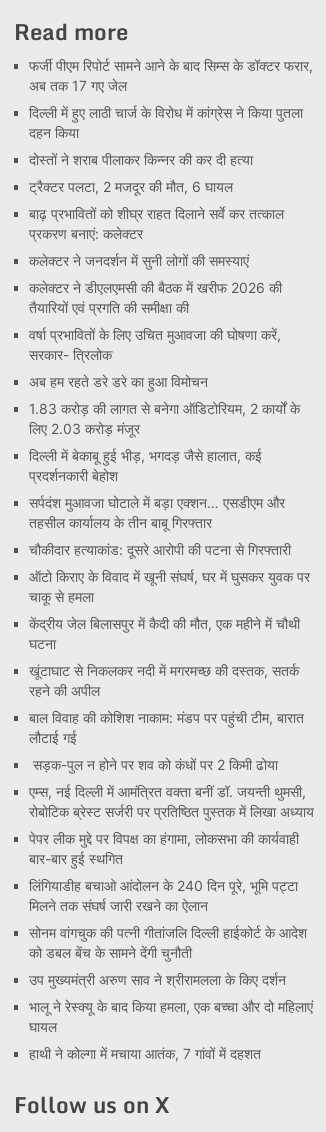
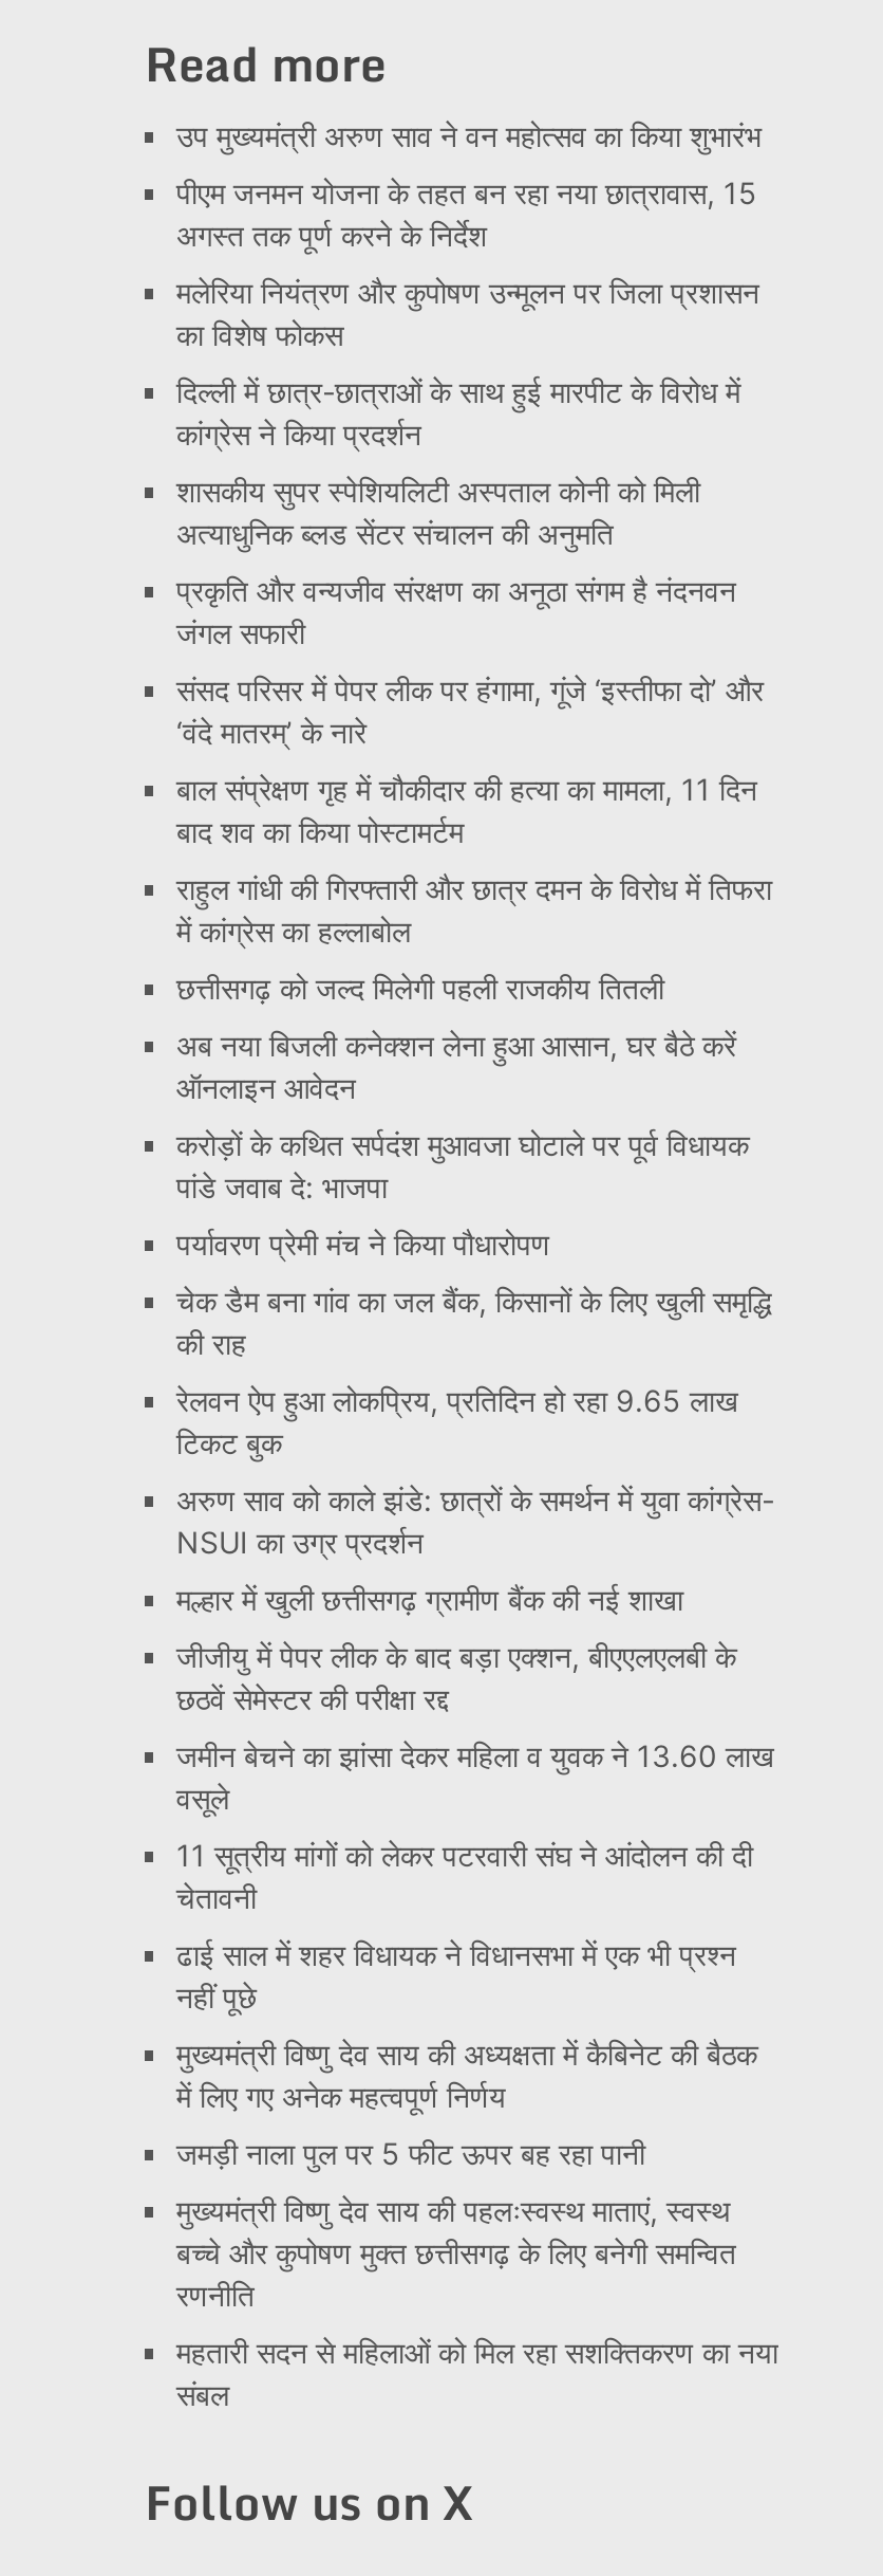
- फर्जी पीएम रिपोर्ट सामने आने के बाद सिम्स के डॉक्टर फरार,
- अब तक 17 गए जेल
+ उप मुख्यमंत्री अरुण साव ने वन महोत्सव का किया शुभारंभ

- दिल्ली में हुए लाठी चार्ज के विरोध में कांग्रेस ने किया पुतला
- दहन किया
+ पीएम जनमन योजना के तहत बन रहा नया छात्रावास, 15
+ अगस्त तक पूर्ण करने के निर्देश

- दोस्तों ने शराब पीलाकर किन्नर की कर दी हत्या
+ मलेरिया नियंत्रण और कुपोषण उन्मूलन पर जिला प्रशासन
+ का विशेष फोकस

- ट्रैक्टर पलटा, 2 मजदूर की मौत, 6 घायल
+ दिल्ली में छात्र-छात्राओं के साथ हुई मारपीट के विरोध में
+ कांग्रेस ने किया प्रदर्शन

- बाढ़ प्रभावितों को शीघ्र राहत दिलाने सर्वे कर तत्काल
- प्रकरण बनाएं: कलेक्टर
+ शासकीय सुपर स्पेशियलिटी अस्पताल कोनी को मिली
+ अत्याधुनिक ब्लड सेंटर संचालन की अनुमति

- कलेक्टर ने जनदर्शन में सुनी लोगों की समस्याएं
+ प्रकृति और वन्यजीव संरक्षण का अनूठा संगम है नंदनवन
+ जंगल सफारी

- कलेक्टर ने डीएलएमसी की बैठक में खरीफ 2026 की
- तैयारियों एवं प्रगति की समीक्षा की
+ संसद परिसर में पेपर लीक पर हंगामा, गूंजे ‘इस्तीफा दो’ और
+ ‘वंदे मातरम्’ के नारे

- वर्षा प्रभावितों के लिए उचित मुआवजा की घोषणा करें,
- सरकार- त्रिलोक
+ बाल संप्रेक्षण गृह में चौकीदार की हत्या का मामला, 11 दिन
+ बाद शव का किया पोस्टामर्टम

- अब हम रहते डरे डरे का हुआ विमोचन
+ राहुल गांधी की गिरफ्तारी और छात्र दमन के विरोध में तिफरा
+ में कांग्रेस का हल्लाबोल

- 1.83 करोड़ की लागत से बनेगा ऑडिटोरियम, 2 कार्यों के
- लिए 2.03 करोड़ मंजूर
+ छत्तीसगढ़ को जल्द मिलेगी पहली राजकीय तितली

- दिल्ली में बेकाबू हुई भीड़, भगदड़ जैसे हालात, कई
- प्रदर्शनकारी बेहोश
+ अब नया बिजली कनेक्शन लेना हुआ आसान, घर बैठे करें
+ ऑनलाइन आवेदन

- सर्पदंश मुआवजा घोटाले में बड़ा एक्शन… एसडीएम और
- तहसील कार्यालय के तीन बाबू गिरफ्तार
+ करोड़ों के कथित सर्पदंश मुआवजा घोटाले पर पूर्व विधायक
+ पांडे जवाब दे: भाजपा

- चौकीदार हत्याकांड: दूसरे आरोपी की पटना से गिरफ्तारी
+ पर्यावरण प्रेमी मंच ने किया पौधारोपण

- ऑटो किराए के विवाद में खूनी संघर्ष, घर में घुसकर युवक पर
- चाकू से हमला
+ चेक डैम बना गांव का जल बैंक, किसानों के लिए खुली समृद्धि
+ की राह

- केंद्रीय जेल बिलासपुर में कैदी की मौत, एक महीने में चौथी
- घटना
+ रेलवन ऐप हुआ लोकप्रिय, प्रतिदिन हो रहा 9.65 लाख
+ टिकट बुक

- खूंटाघाट से निकलकर नदी में मगरमच्छ की दस्तक, सतर्क
- रहने की अपील
+ अरुण साव को काले झंडे: छात्रों के समर्थन में युवा कांग्रेस-
+ NSUI का उग्र प्रदर्शन

- बाल विवाह की कोशिश नाकाम: मंडप पर पहुंची टीम, बारात
- लौटाई गई
+ मल्हार में खुली छत्तीसगढ़ ग्रामीण बैंक की नई शाखा

- सड़क-पुल न होने पर शव को कंधों पर 2 किमी ढोया
+ जीजीयु में पेपर लीक के बाद बड़ा एक्शन, बीएएलएलबी के
+ छठवें सेमेस्टर की परीक्षा रद्द

- एम्स, नई दिल्ली में आमंत्रित वक्ता बनीं डॉ. जयन्ती थुमसी,
- रोबोटिक ब्रेस्ट सर्जरी पर प्रतिष्ठित पुस्तक में लिखा अध्याय
+ जमीन बेचने का झांसा देकर महिला व युवक ने 13.60 लाख
+ वसूले

- पेपर लीक मुद्दे पर विपक्ष का हंगामा, लोकसभा की कार्यवाही
- बार-बार हुई स्थगित
+ 11 सूत्रीय मांगों को लेकर पटरवारी संघ ने आंदोलन की दी
+ चेतावनी

- लिंगियाडीह बचाओ आंदोलन के 240 दिन पूरे, भूमि पट्टा
- मिलने तक संघर्ष जारी रखने का ऐलान
+ ढाई साल में शहर विधायक ने विधानसभा में एक भी प्रश्न
+ नहीं पूछे

- सोनम वांगचुक की पत्नी गीतांजलि दिल्ली हाईकोर्ट के आदेश
- को डबल बेंच के सामने देंगी चुनौती
+ मुख्यमंत्री विष्णु देव साय की अध्यक्षता में कैबिनेट की बैठक
+ में लिए गए अनेक महत्वपूर्ण निर्णय

- उप मुख्यमंत्री अरुण साव ने श्रीरामलला के किए दर्शन
+ जमड़ी नाला पुल पर 5 फीट ऊपर बह रहा पानी

- भालू ने रेस्क्यू के बाद किया हमला, एक बच्चा और दो महिलाएं
- घायल
+ मुख्यमंत्री विष्णु देव साय की पहलःस्वस्थ माताएं, स्वस्थ
+ बच्चे और कुपोषण मुक्त छत्तीसगढ़ के लिए बनेगी समन्वित
+ रणनीति

- हाथी ने कोल्गा में मचाया आतंक, 7 गांवों में दहशत
+ महतारी सदन से महिलाओं को मिल रहा सशक्तिकरण का नया
+ संबल
